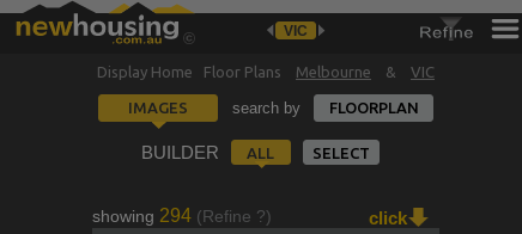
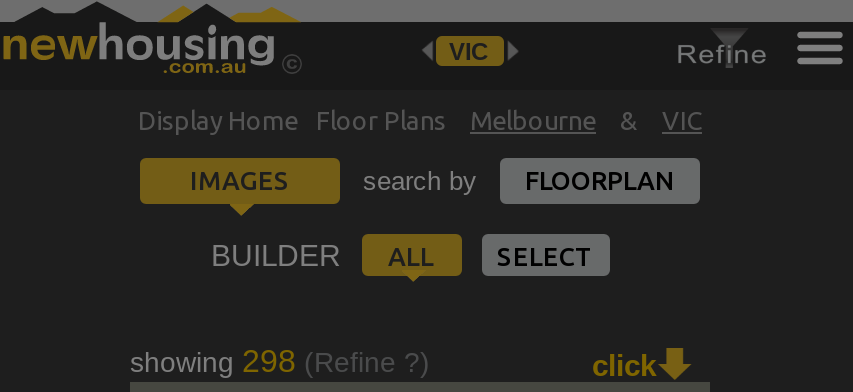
- showing 294 (Refine ?)
+ showing 298 (Refine ?)
